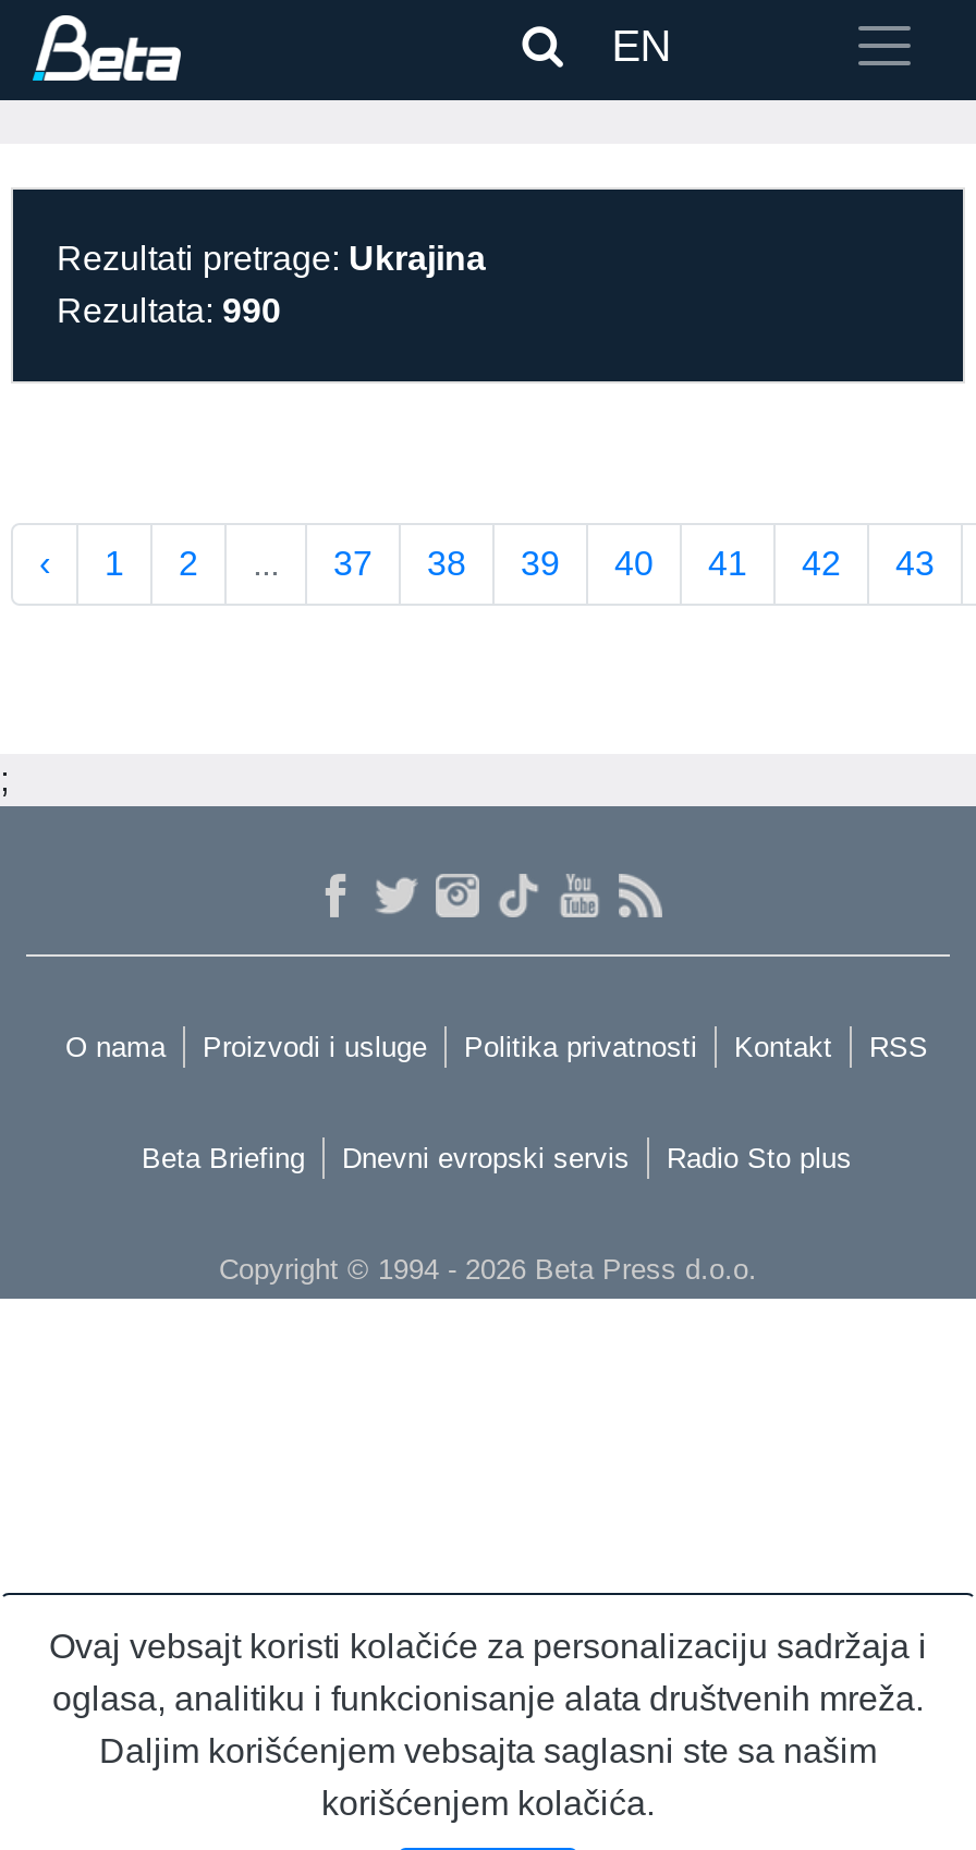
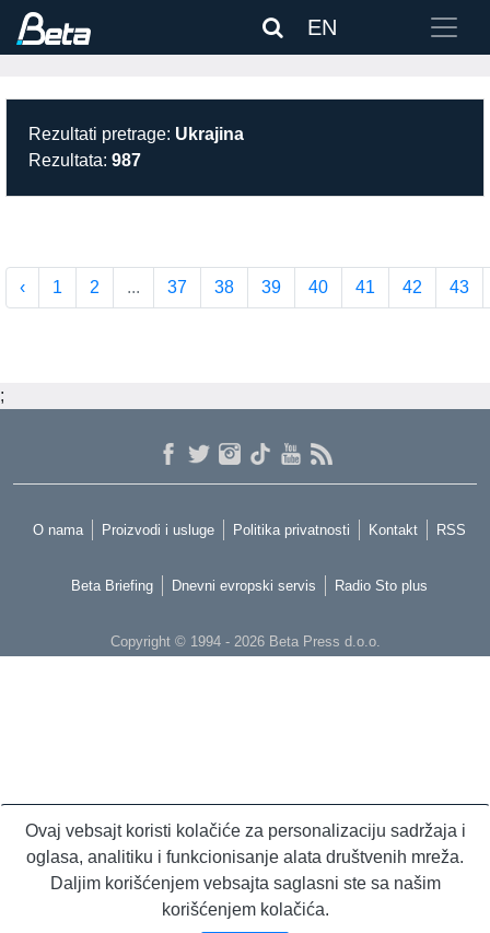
- Rezultata: 990
+ Rezultata: 987
